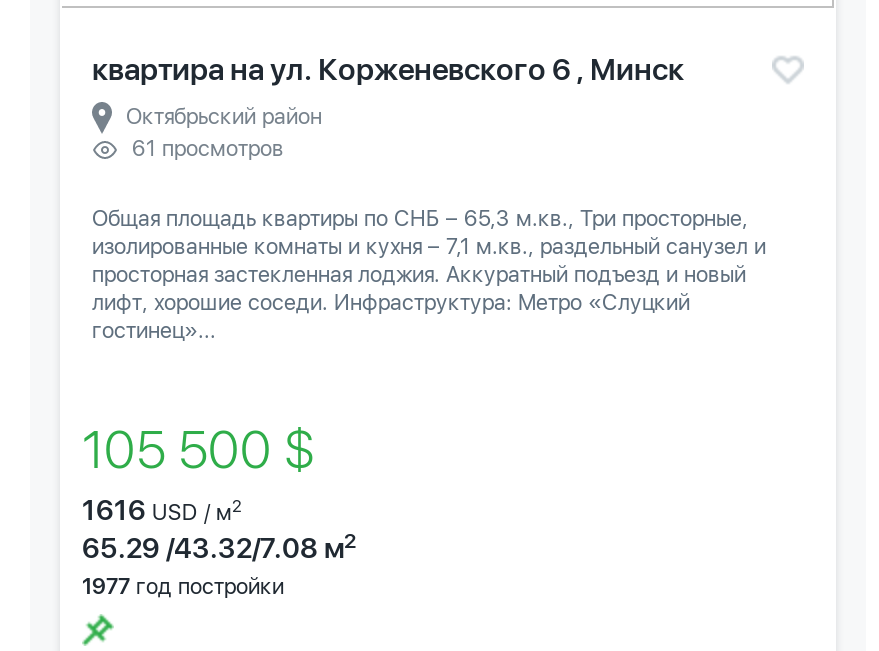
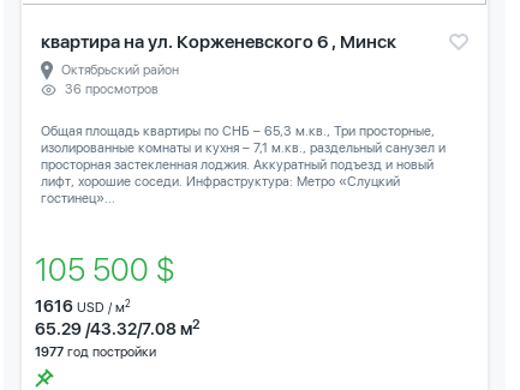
- 61 просмотров
+ 36 просмотров
